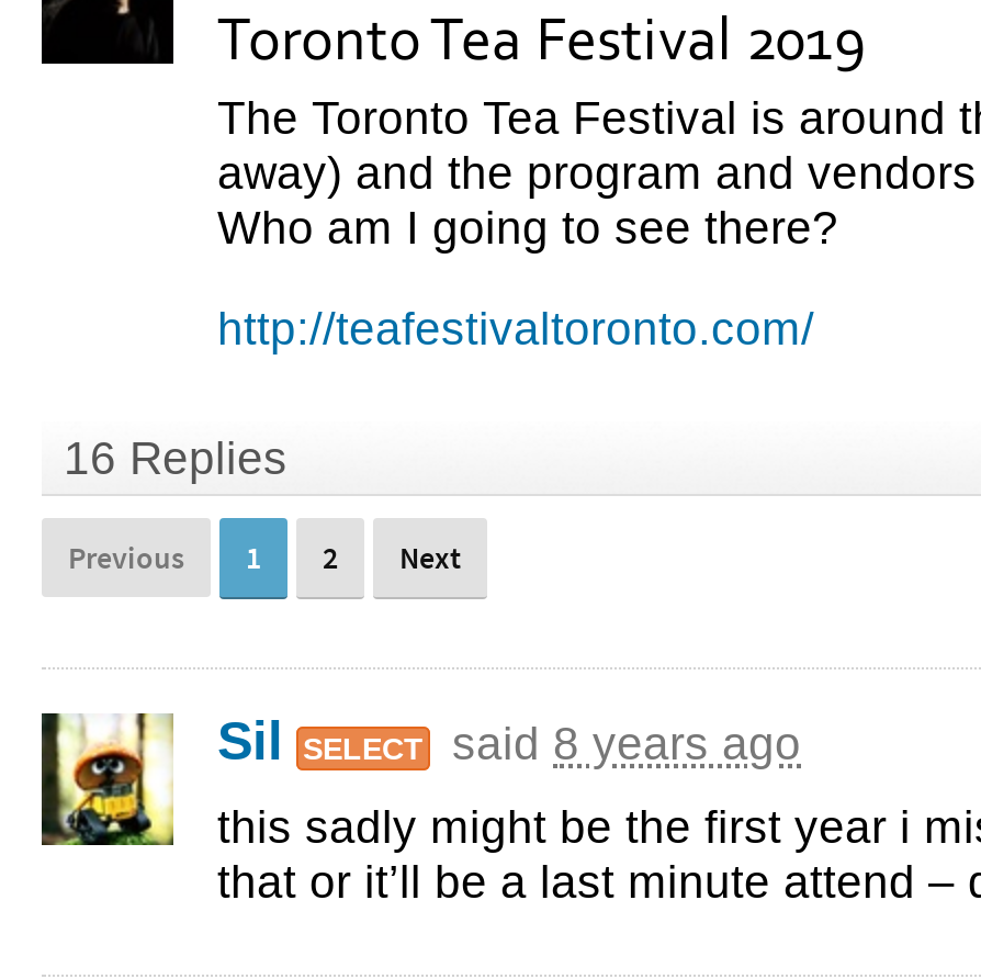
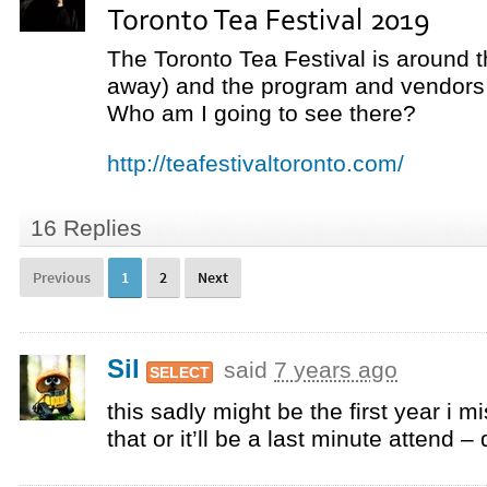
- Sil SELECT said 8 years ago
+ Sil SELECT said 7 years ago
